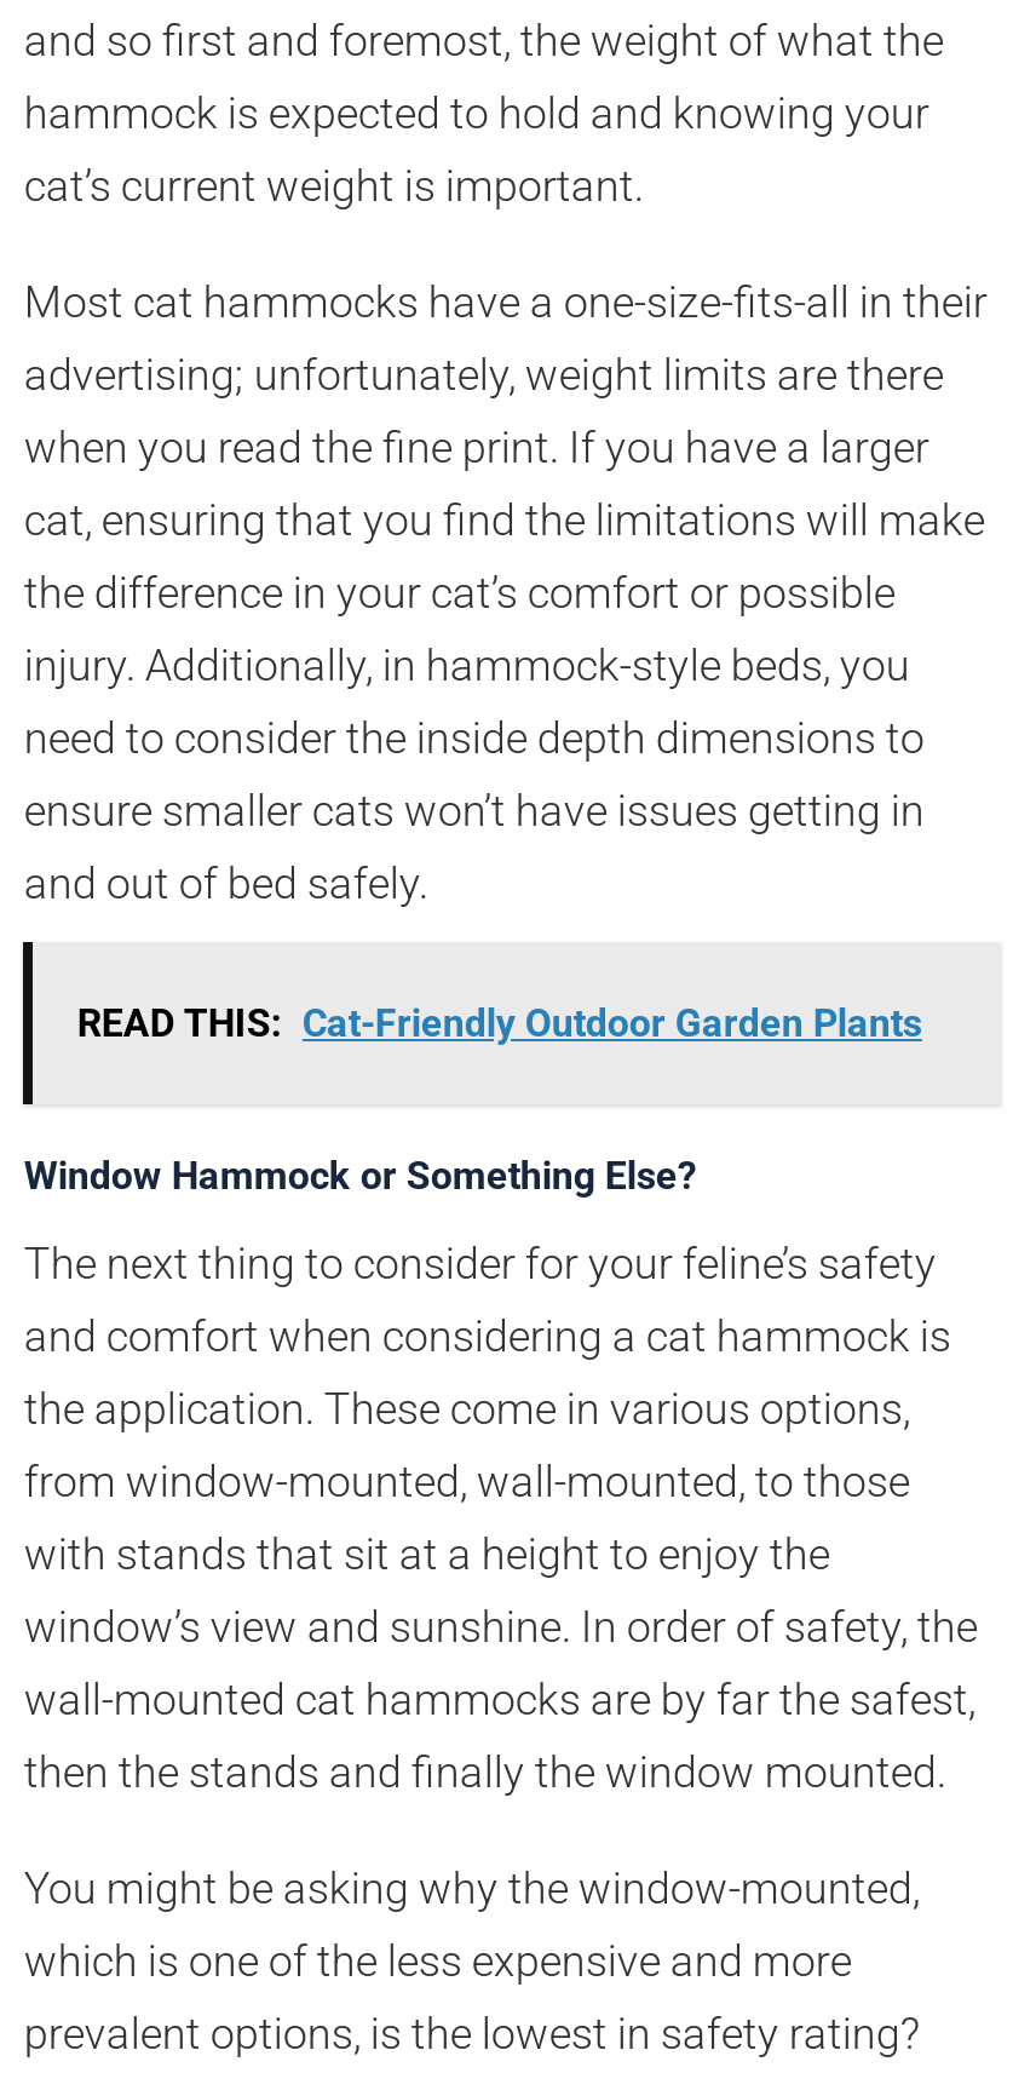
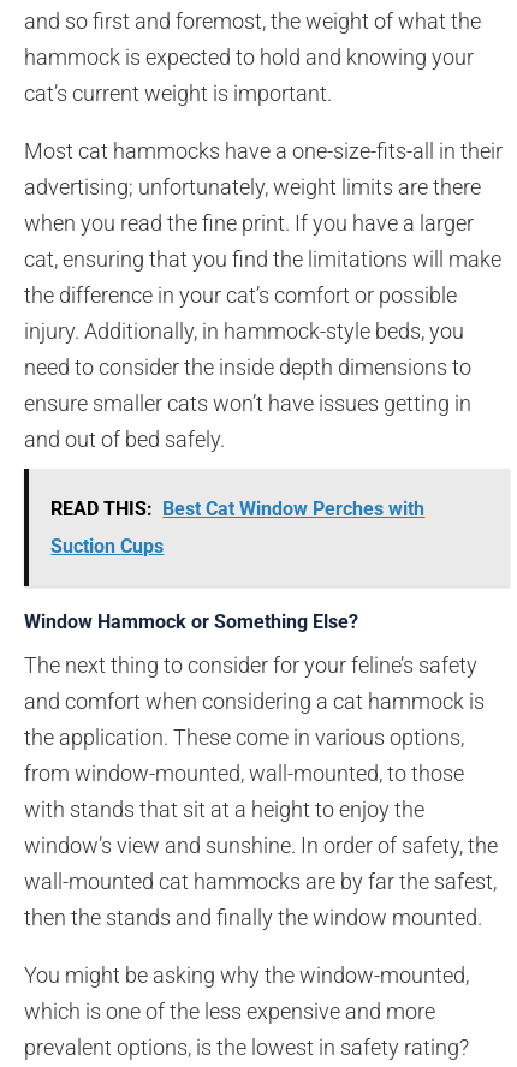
- READ THIS: Cat-Friendly Outdoor Garden Plants
+ READ THIS: Best Cat Window Perches with
+ Suction Cups
